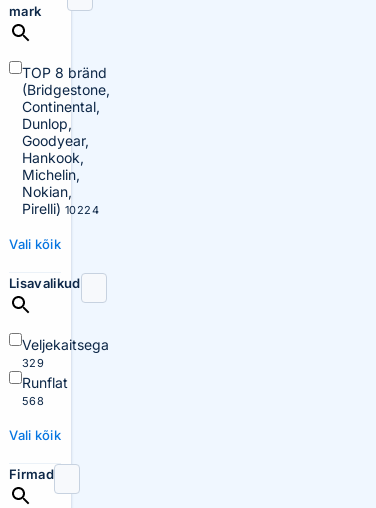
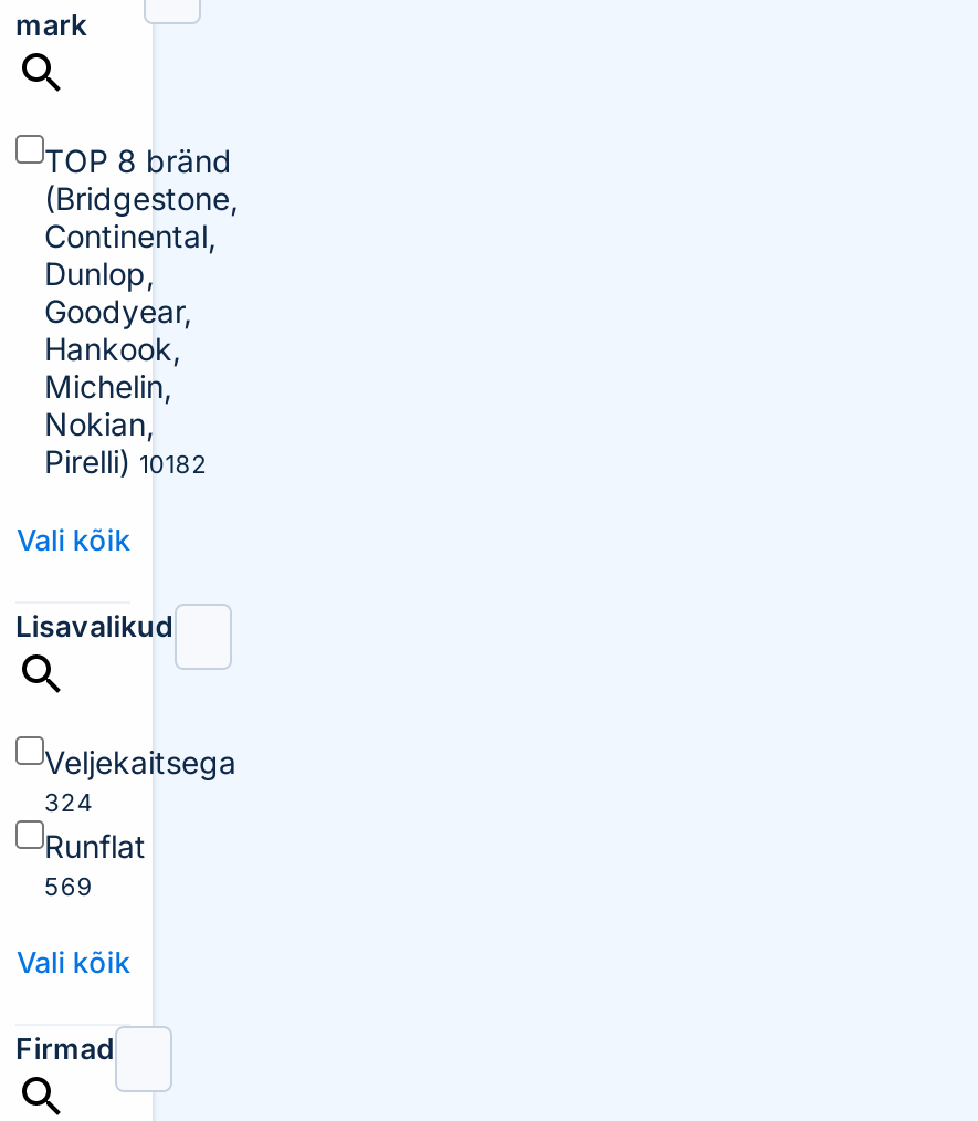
- Pirelli) 10224
+ Pirelli) 10182

- 329
+ 324

- 568
+ 569
